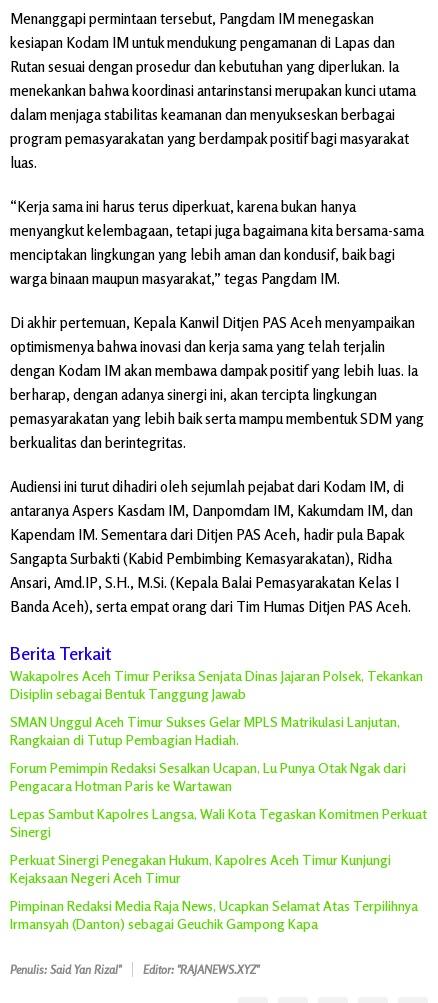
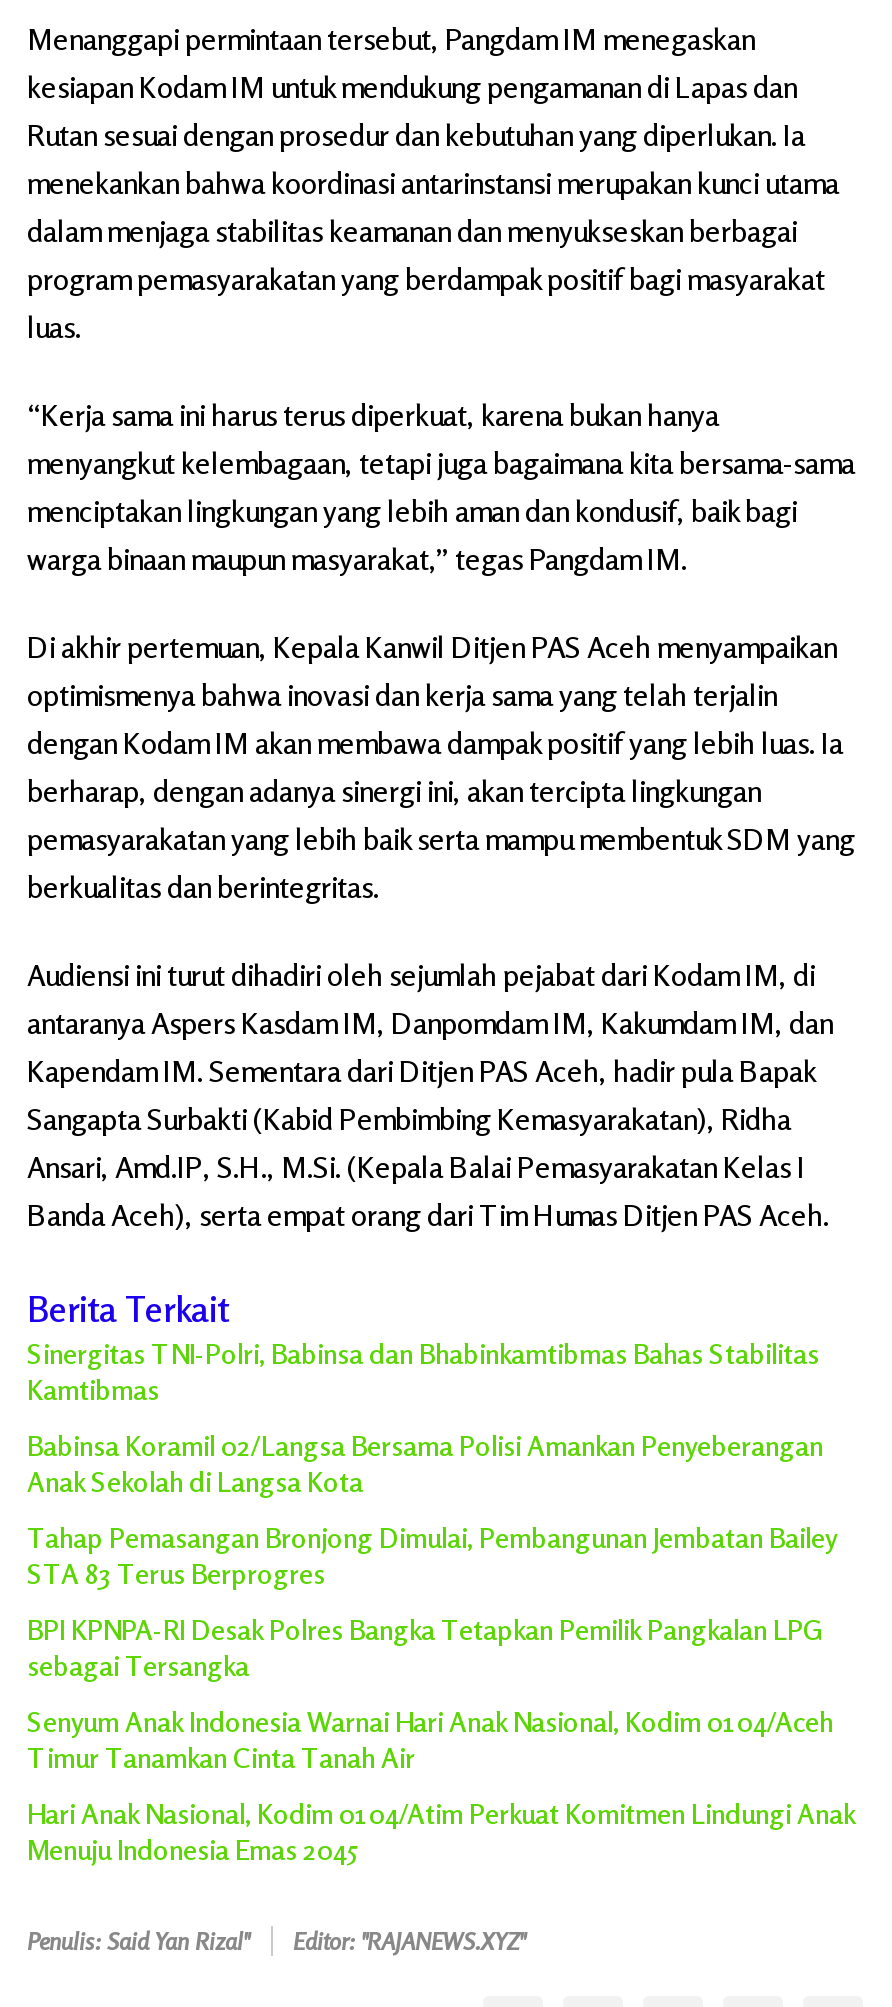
- Wakapolres Aceh Timur Periksa Senjata Dinas Jajaran Polsek, Tekankan
- Disiplin sebagai Bentuk Tanggung Jawab
+ Sinergitas TNI-Polri, Babinsa dan Bhabinkamtibmas Bahas Stabilitas
+ Kamtibmas

- SMAN Unggul Aceh Timur Sukses Gelar MPLS Matrikulasi Lanjutan,
- Rangkaian di Tutup Pembagian Hadiah.
+ Babinsa Koramil 02/Langsa Bersama Polisi Amankan Penyeberangan
+ Anak Sekolah di Langsa Kota

- Forum Pemimpin Redaksi Sesalkan Ucapan, Lu Punya Otak Ngak dari
- Pengacara Hotman Paris ke Wartawan
+ Tahap Pemasangan Bronjong Dimulai, Pembangunan Jembatan Bailey
+ STA 83 Terus Berprogres

- Lepas Sambut Kapolres Langsa, Wali Kota Tegaskan Komitmen Perkuat
- Sinergi
+ BPI KPNPA-RI Desak Polres Bangka Tetapkan Pemilik Pangkalan LPG
+ sebagai Tersangka

- Perkuat Sinergi Penegakan Hukum, Kapolres Aceh Timur Kunjungi
- Kejaksaan Negeri Aceh Timur
+ Senyum Anak Indonesia Warnai Hari Anak Nasional, Kodim 0104/Aceh
+ Timur Tanamkan Cinta Tanah Air

- Pimpinan Redaksi Media Raja News, Ucapkan Selamat Atas Terpilihnya
- Irmansyah (Danton) sebagai Geuchik Gampong Kapa
+ Hari Anak Nasional, Kodim 0104/Atim Perkuat Komitmen Lindungi Anak
+ Menuju Indonesia Emas 2045
